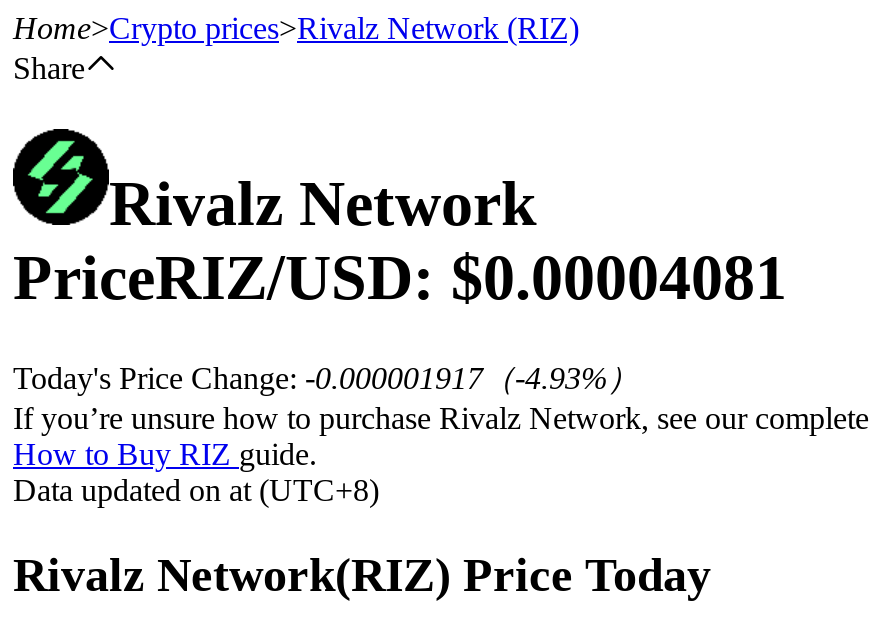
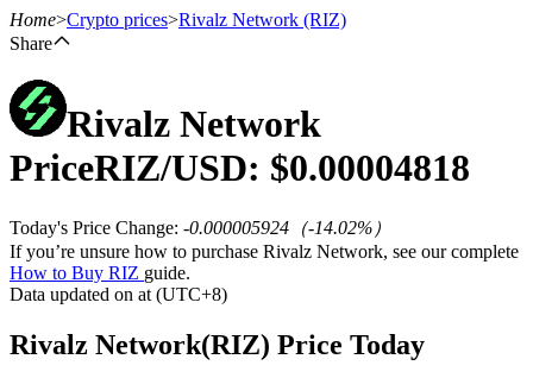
- PriceRIZ/USD: $0.00004081
+ PriceRIZ/USD: $0.00004818

- Today's Price Change: -0.000001917（-4.93%）
+ Today's Price Change: -0.000005924（-14.02%）
